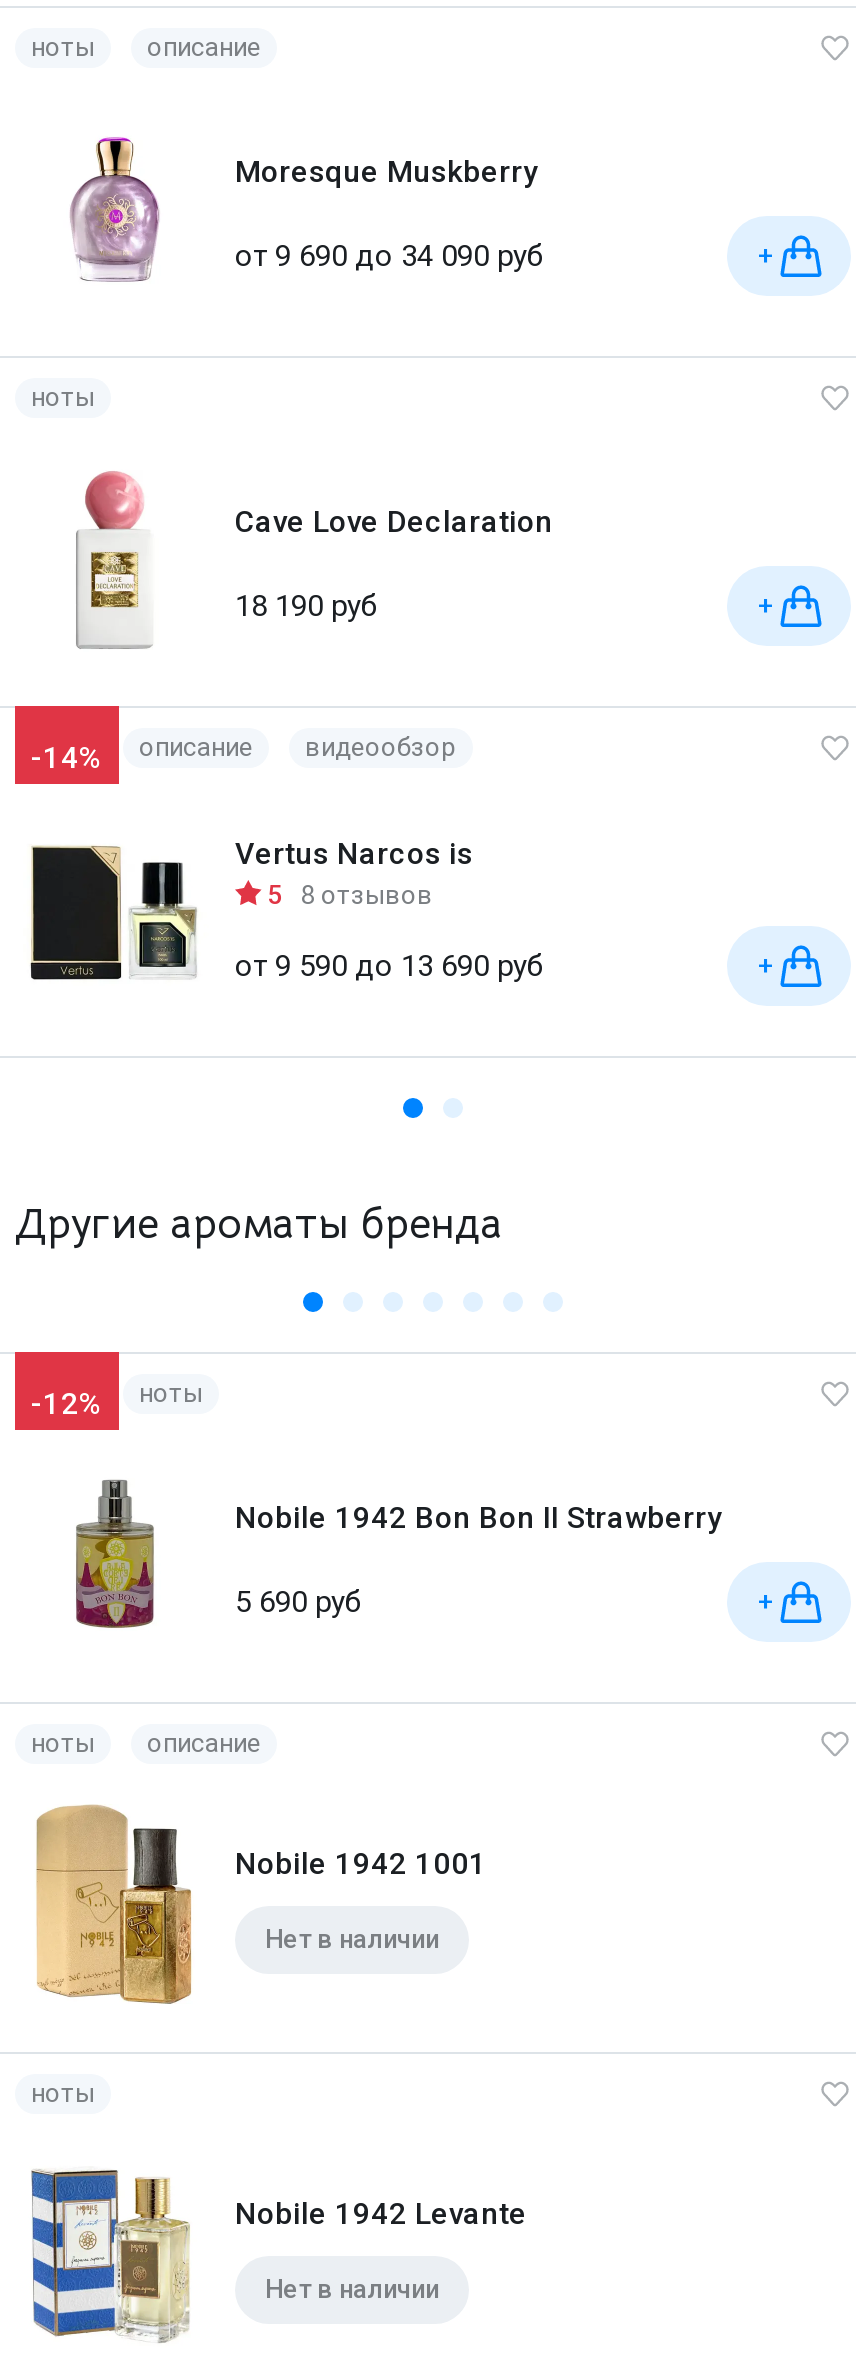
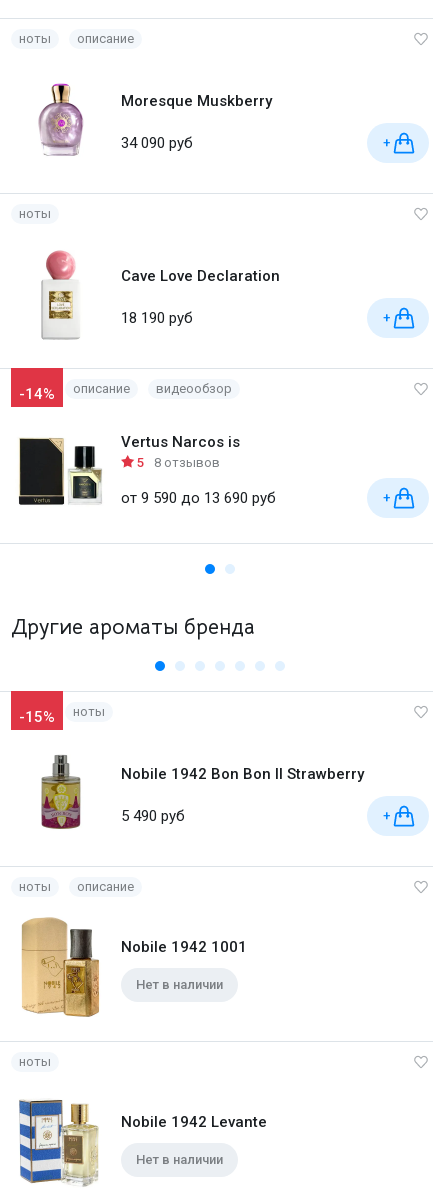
- от 9 690 до 34 090 руб
+ 34 090 руб

- -12% ноты
+ -15% ноты

- 5 690 руб
+ 5 490 руб
